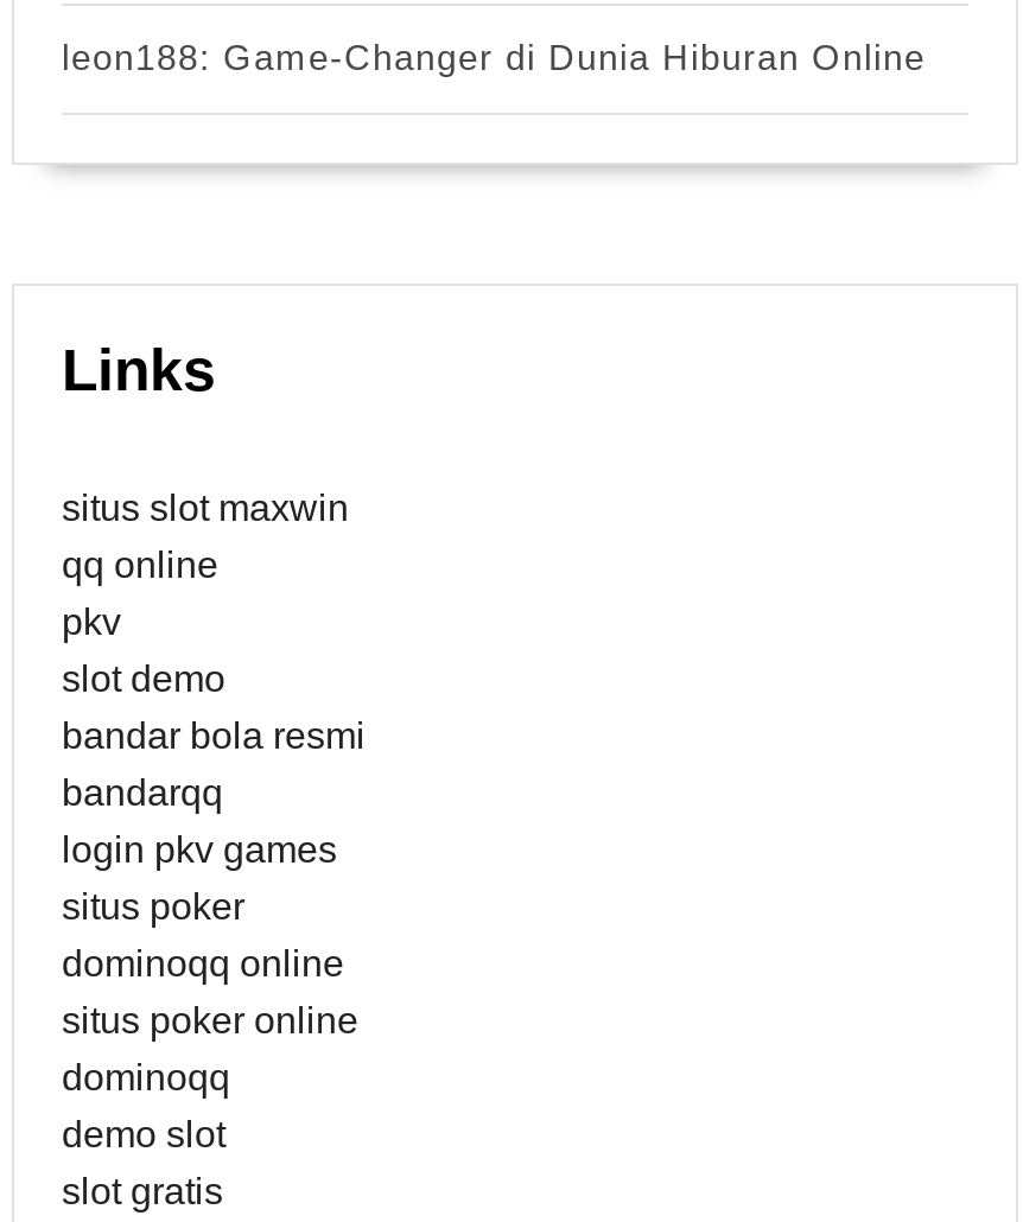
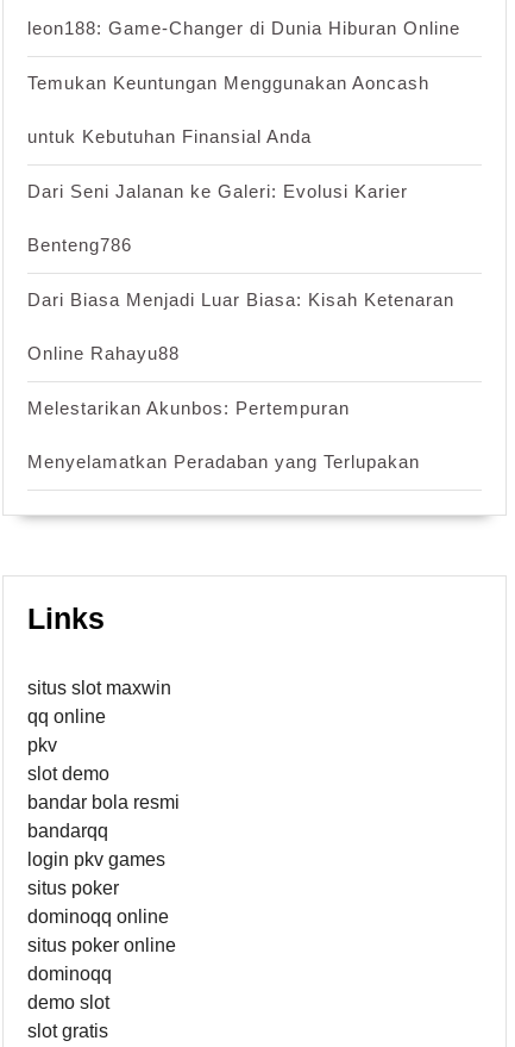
+ Temukan Keuntungan Menggunakan Aoncash
+ untuk Kebutuhan Finansial Anda
+ Dari Seni Jalanan ke Galeri: Evolusi Karier
+ Benteng786
+ Dari Biasa Menjadi Luar Biasa: Kisah Ketenaran
+ Online Rahayu88
+ Melestarikan Akunbos: Pertempuran
+ Menyelamatkan Peradaban yang Terlupakan
